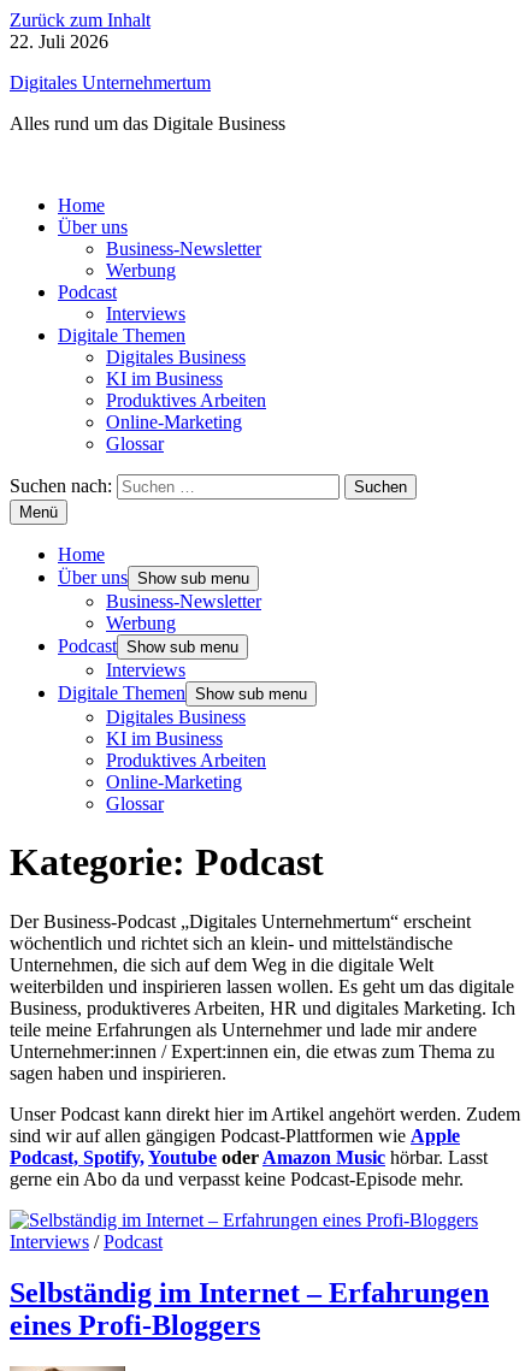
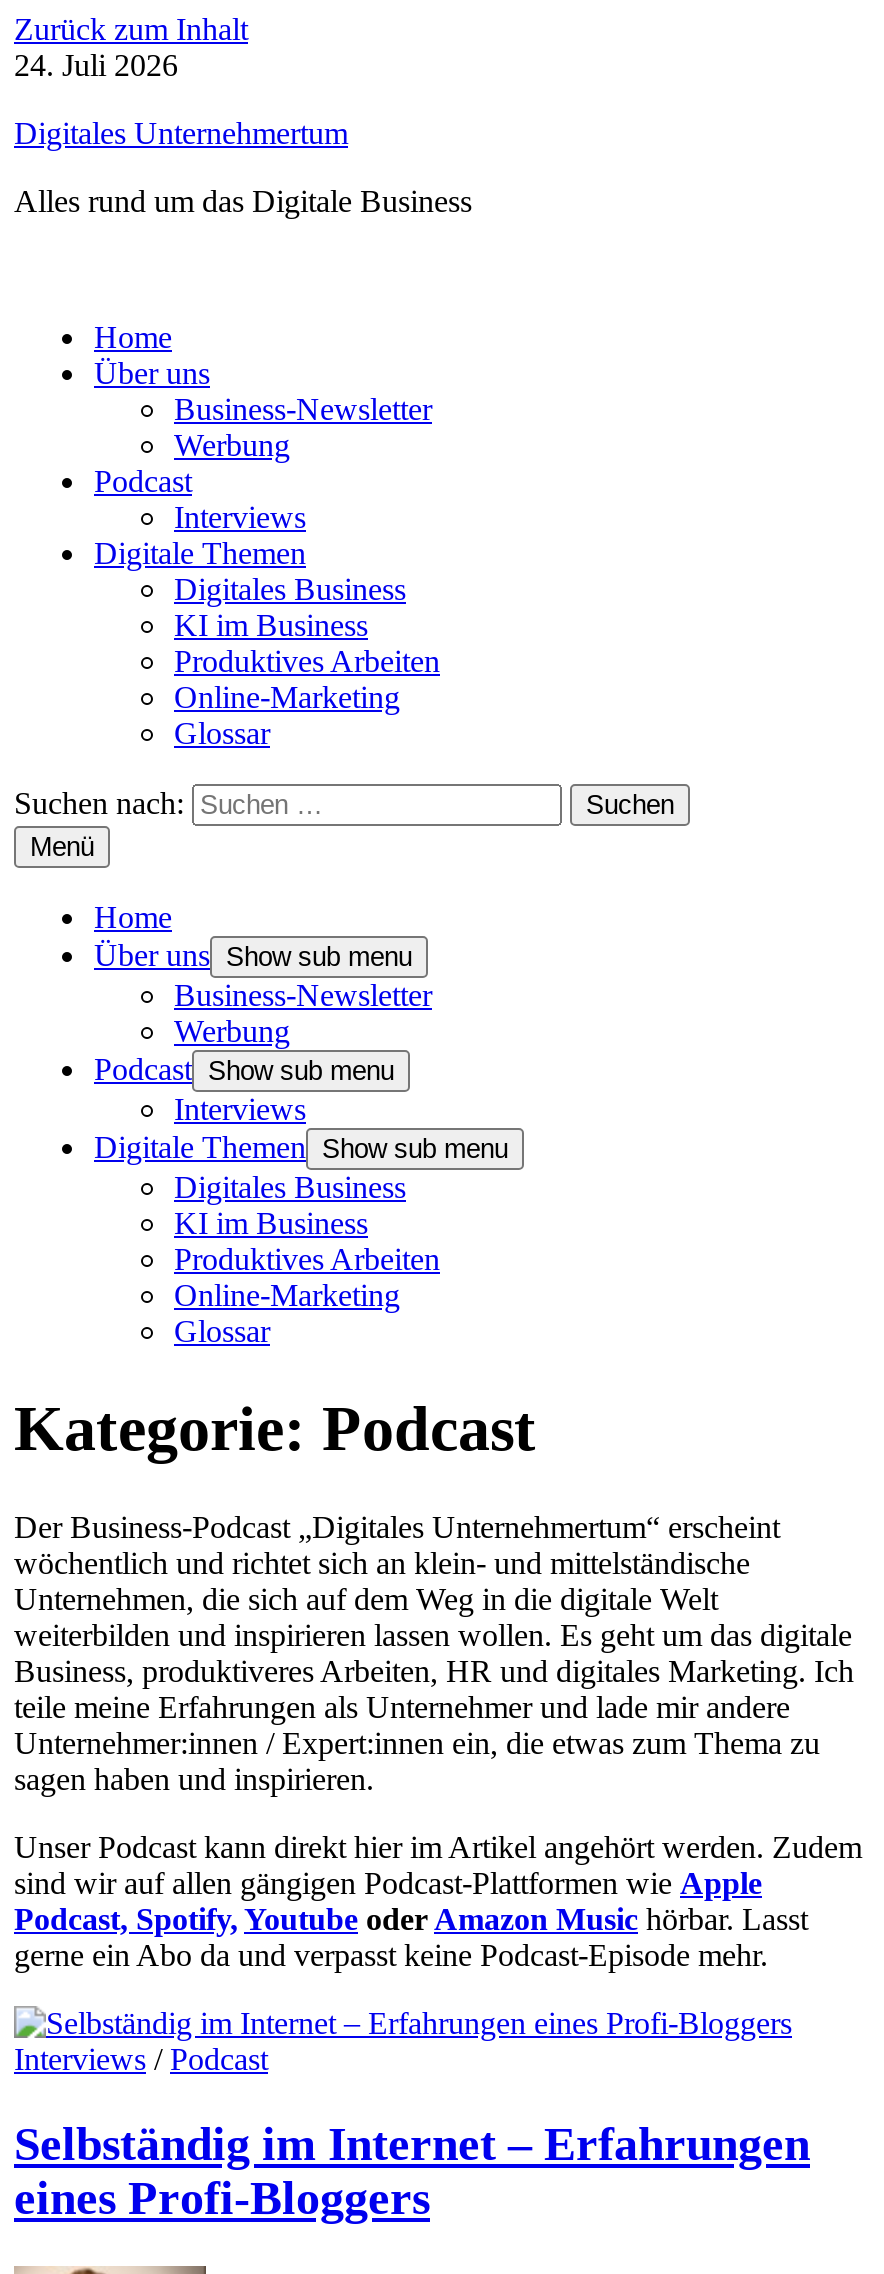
- 22. Juli 2026
+ 24. Juli 2026
